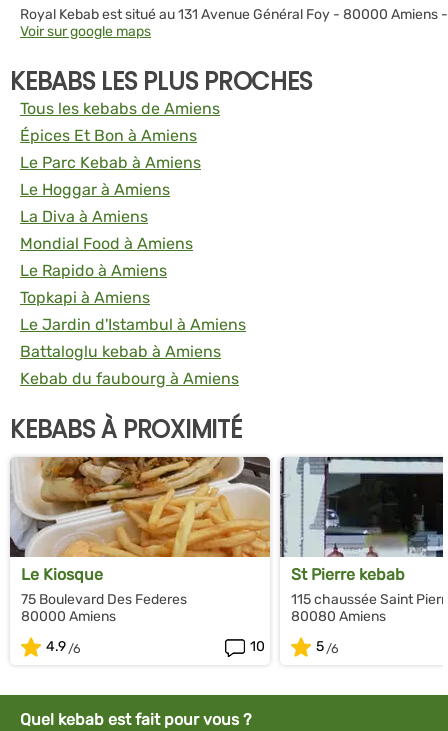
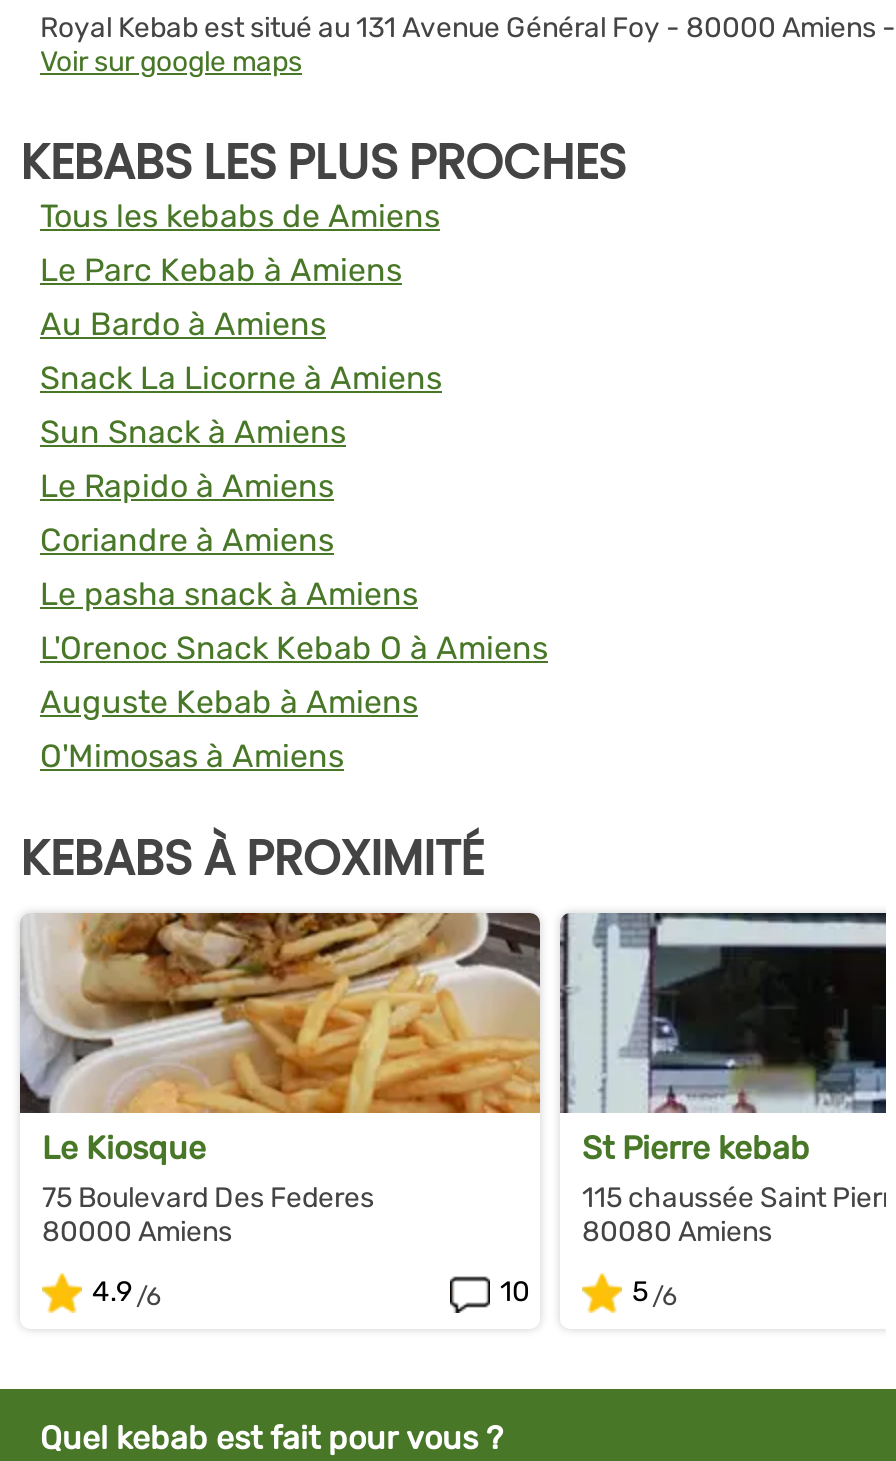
- Épices Et Bon à Amiens

moved up: Le Parc Kebab à Amiens

- Le Hoggar à Amiens
- La Diva à Amiens
- Mondial Food à Amiens
+ Au Bardo à Amiens
+ Snack La Licorne à Amiens
+ Sun Snack à Amiens

moved up: Le Rapido à Amiens

- Topkapi à Amiens
- Le Jardin d'Istambul à Amiens
- Battaloglu kebab à Amiens
- Kebab du faubourg à Amiens
+ Coriandre à Amiens
+ Le pasha snack à Amiens
+ L'Orenoc Snack Kebab O à Amiens
+ Auguste Kebab à Amiens
+ O'Mimosas à Amiens
